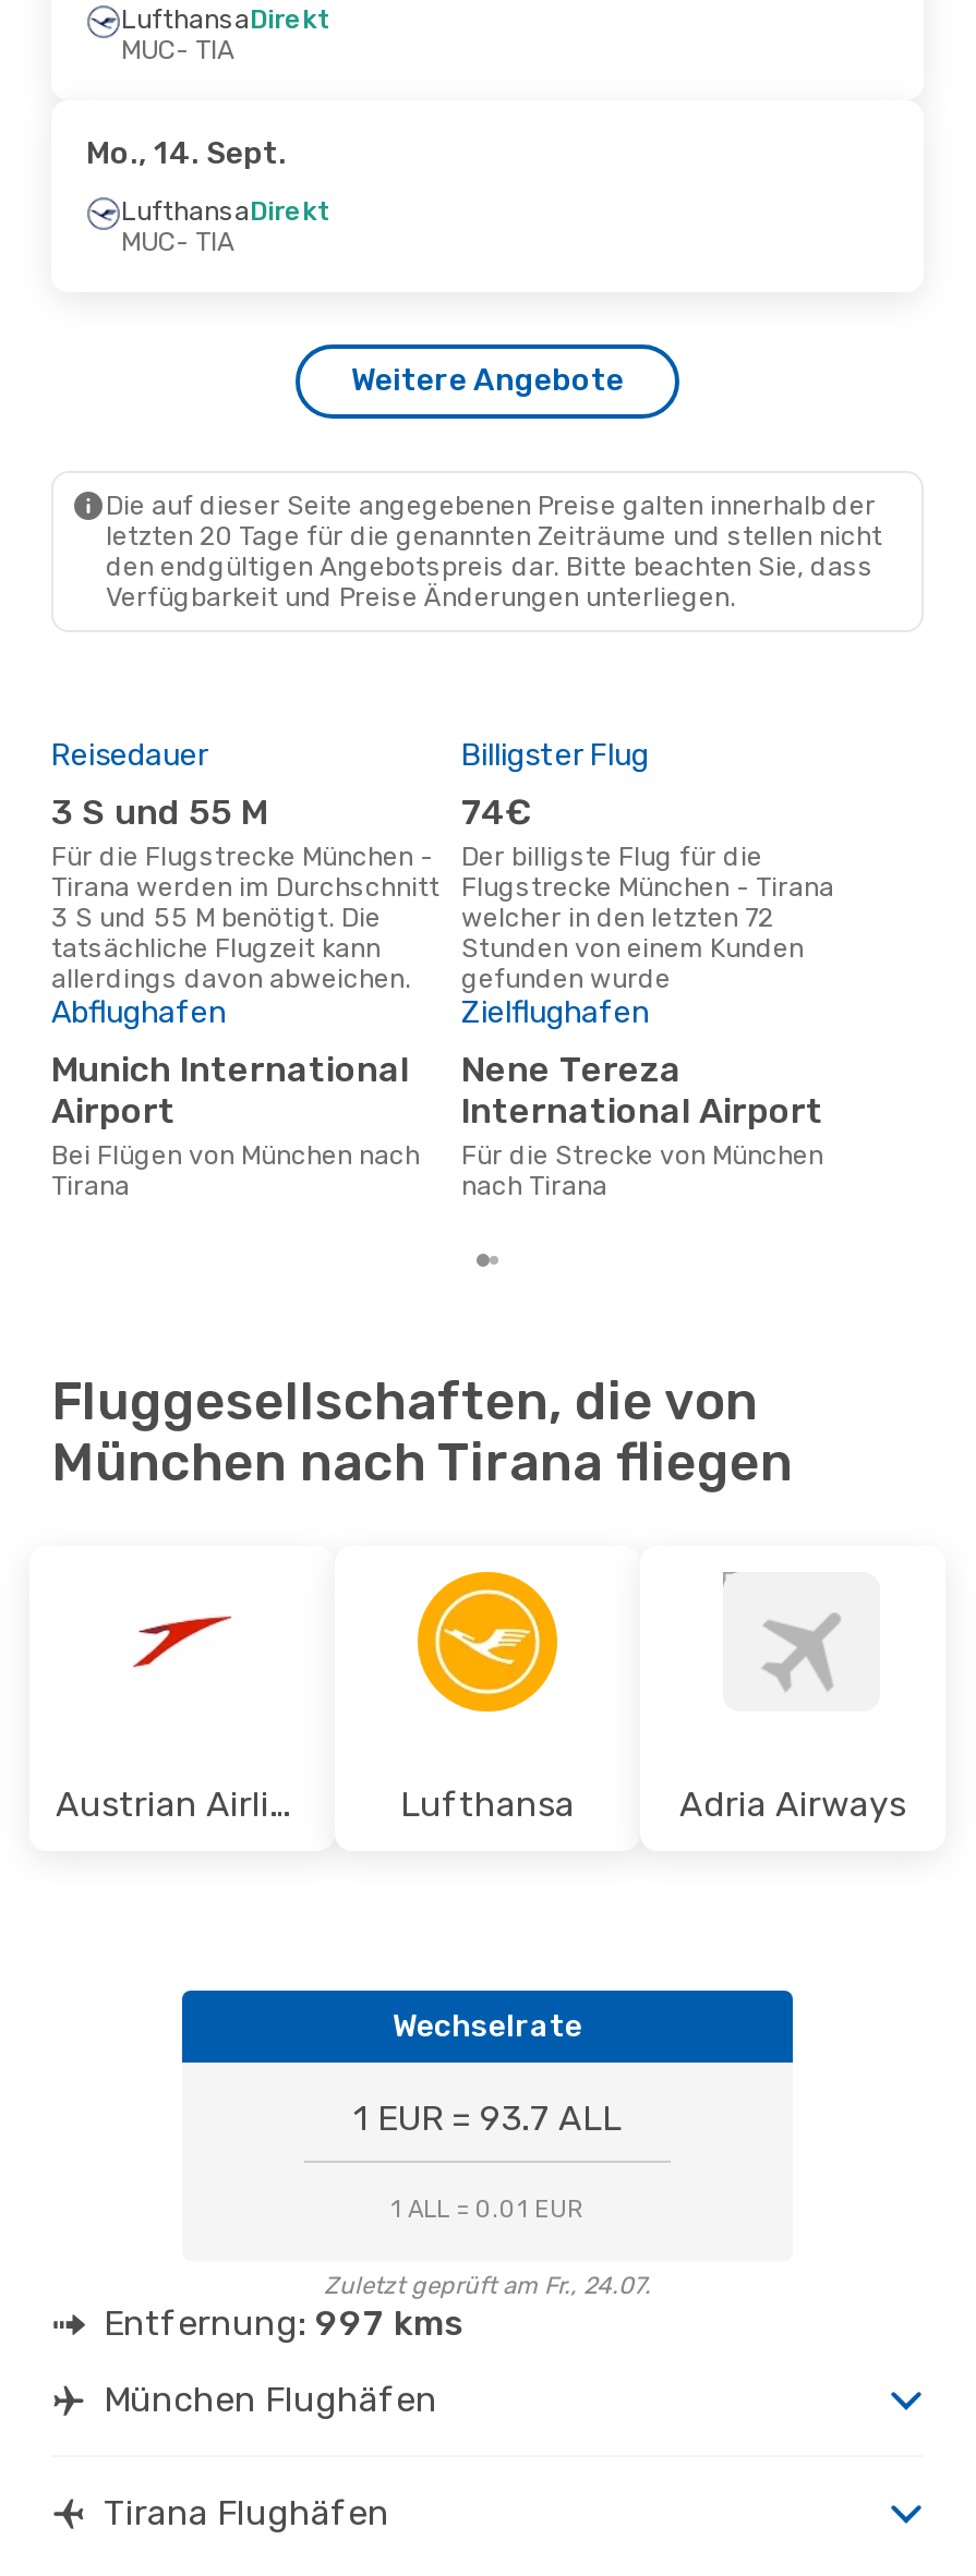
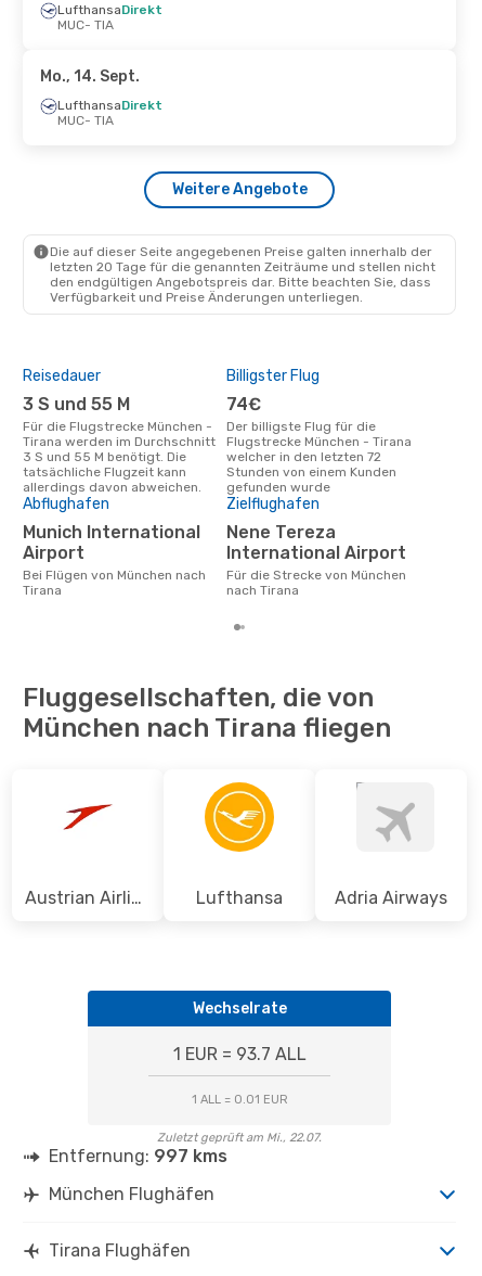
- Zuletzt geprüft am Fr., 24.07.
+ Zuletzt geprüft am Mi., 22.07.
